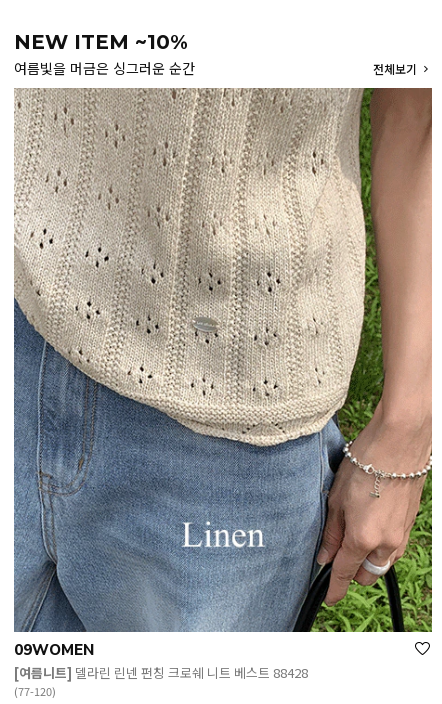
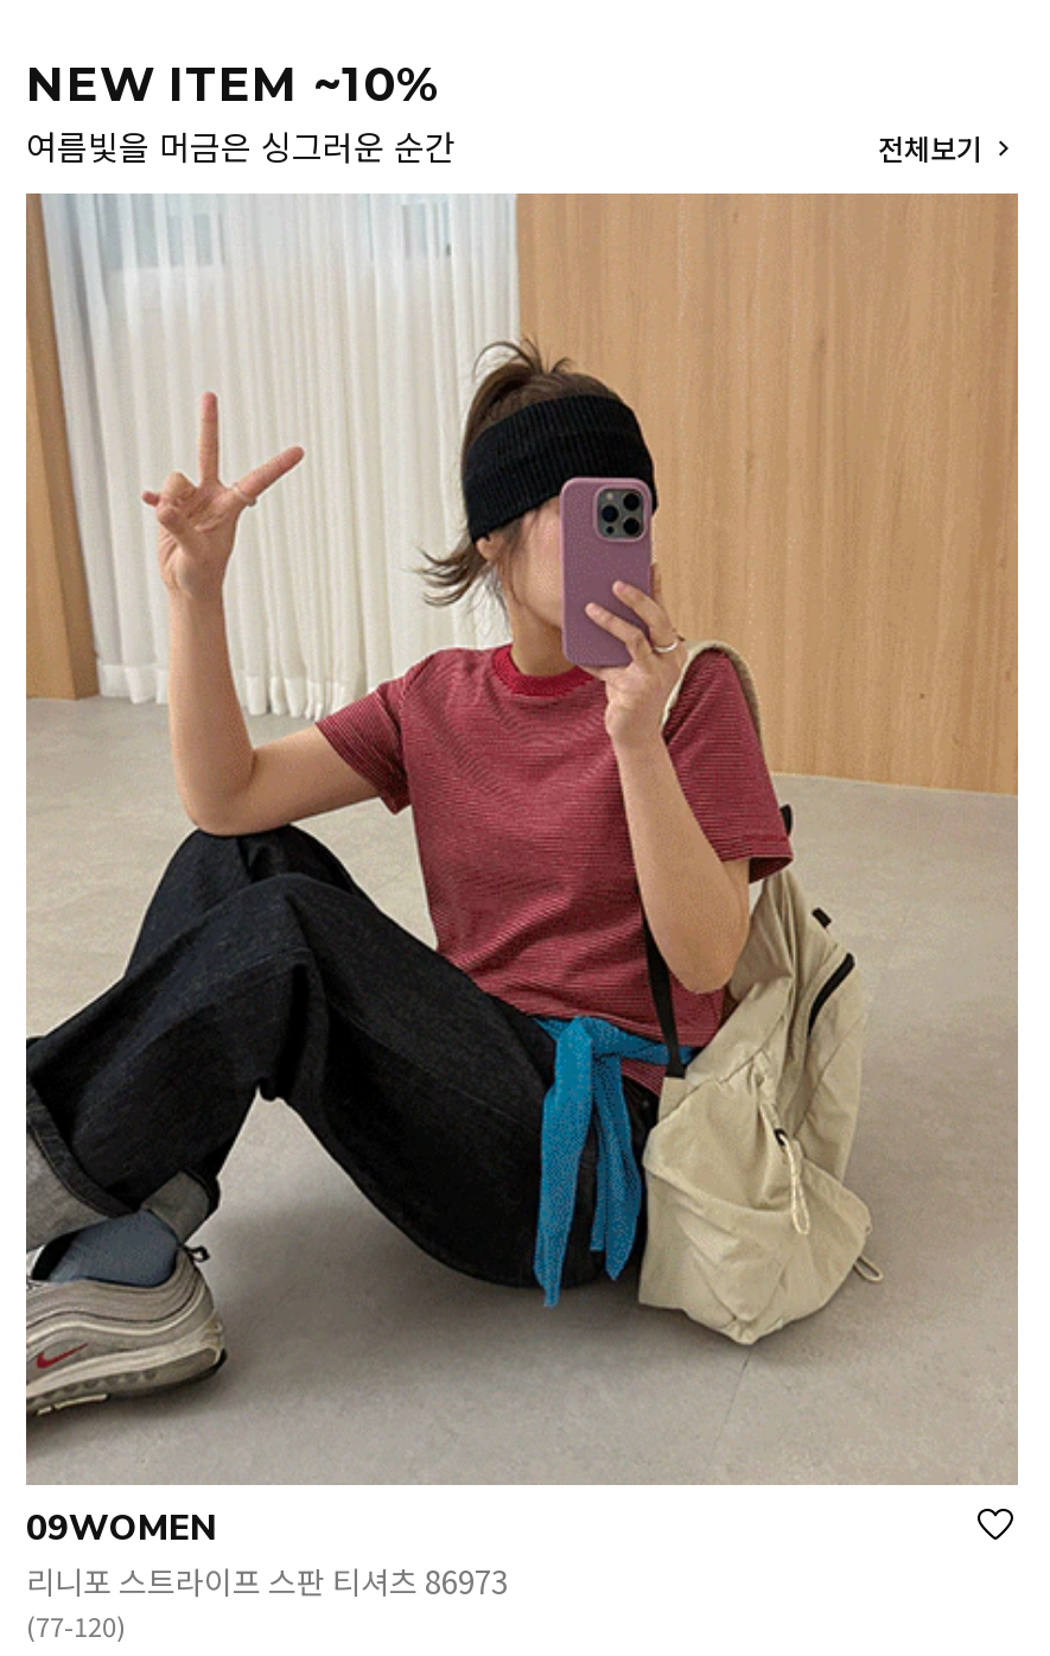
- [image]
- [여름니트] 델라린 린넨 펀칭 크로쉐 니트 베스트 88428
+ [image]
+ 리니포 스트라이프 스판 티셔츠 86973
